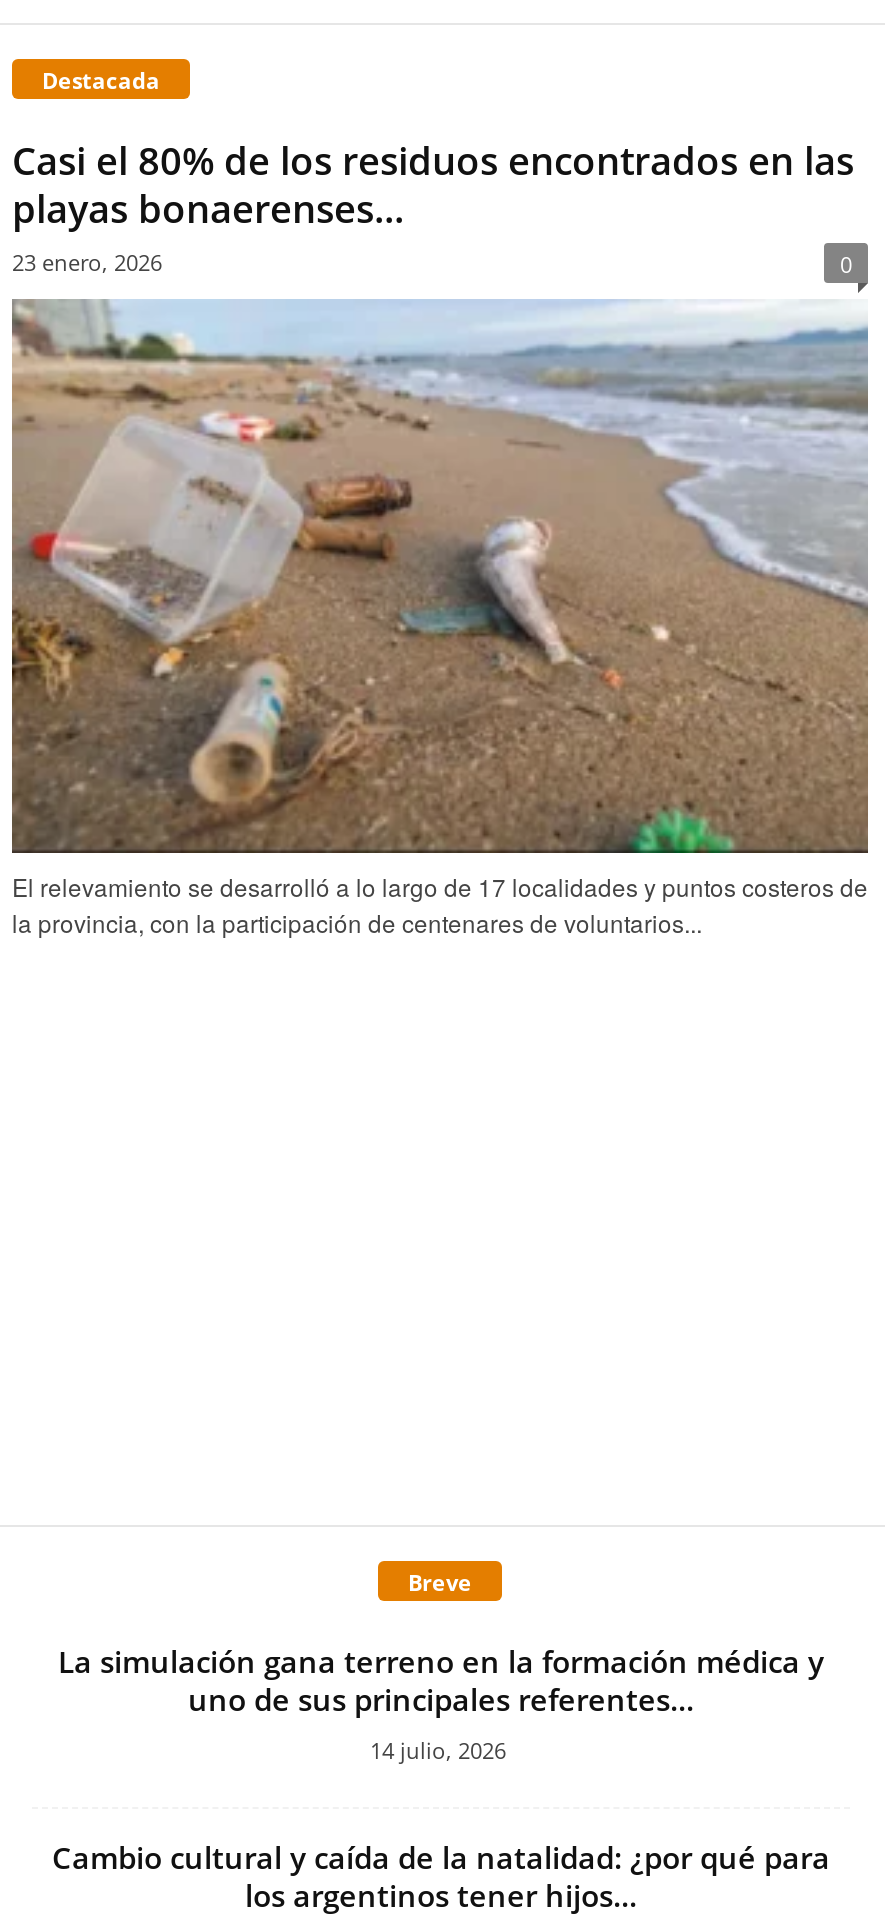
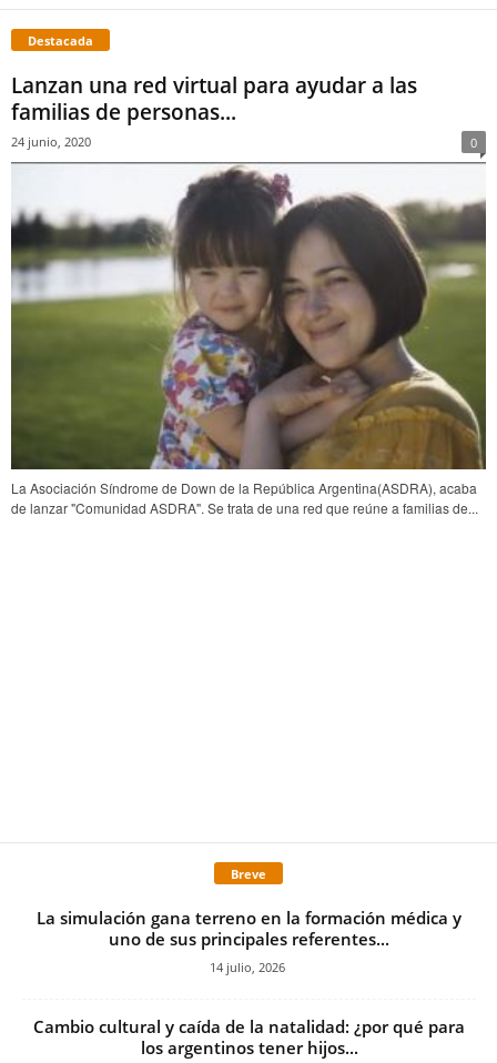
- Casi el 80% de los residuos encontrados en las
- playas bonaerenses...
- 23 enero, 2026
+ Lanzan una red virtual para ayudar a las
+ familias de personas...
+ 24 junio, 2020

- [image]
- El relevamiento se desarrolló a lo largo de 17 localidades y puntos costeros de
- la provincia, con la participación de centenares de voluntarios...
+ [image]
+ La Asociación Síndrome de Down de la República Argentina(ASDRA), acaba
+ de lanzar "Comunidad ASDRA". Se trata de una red que reúne a familias de...
